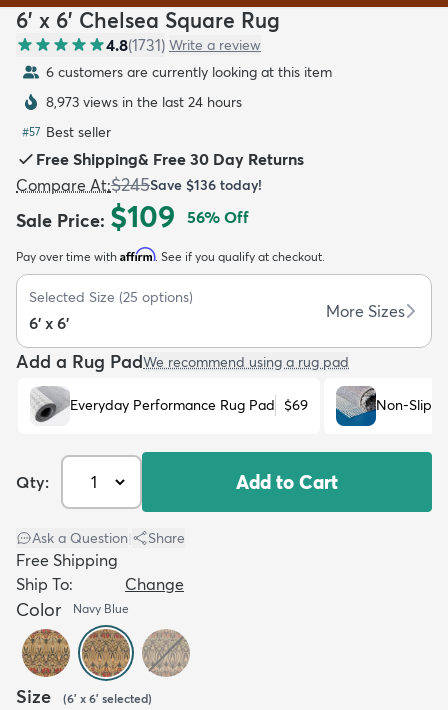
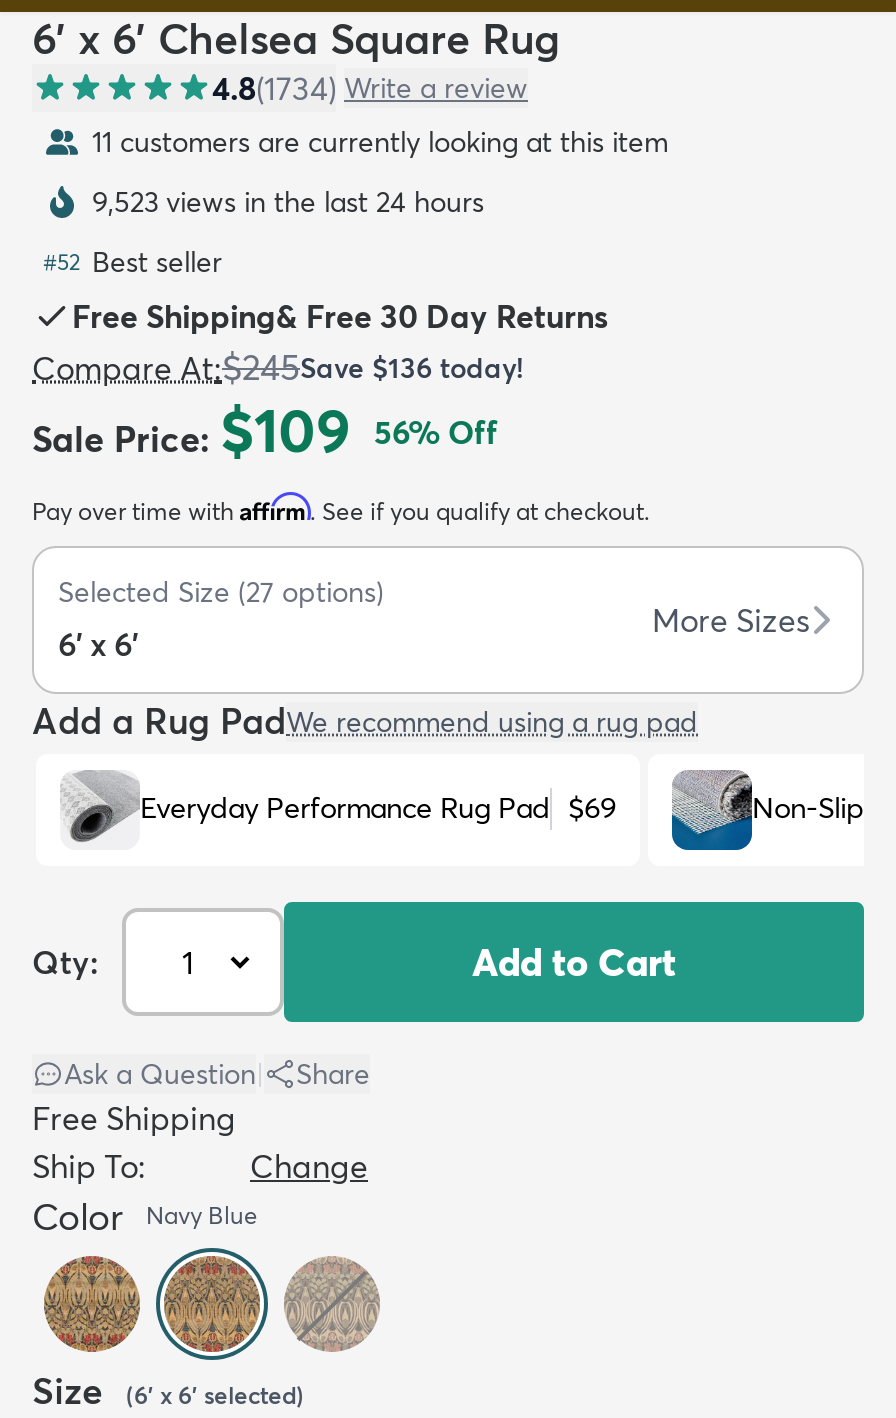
- 4.8(1731) Write a review
+ 4.8(1734) Write a review

- 6 customers are currently looking at this item
+ 11 customers are currently looking at this item

- 8,973 views in the last 24 hours
+ 9,523 views in the last 24 hours

- #57 Best seller
+ #52 Best seller

- Selected Size (25 options)
+ Selected Size (27 options)
